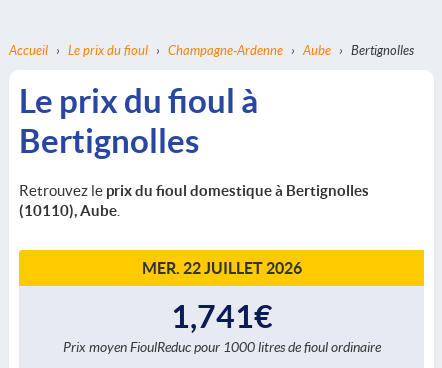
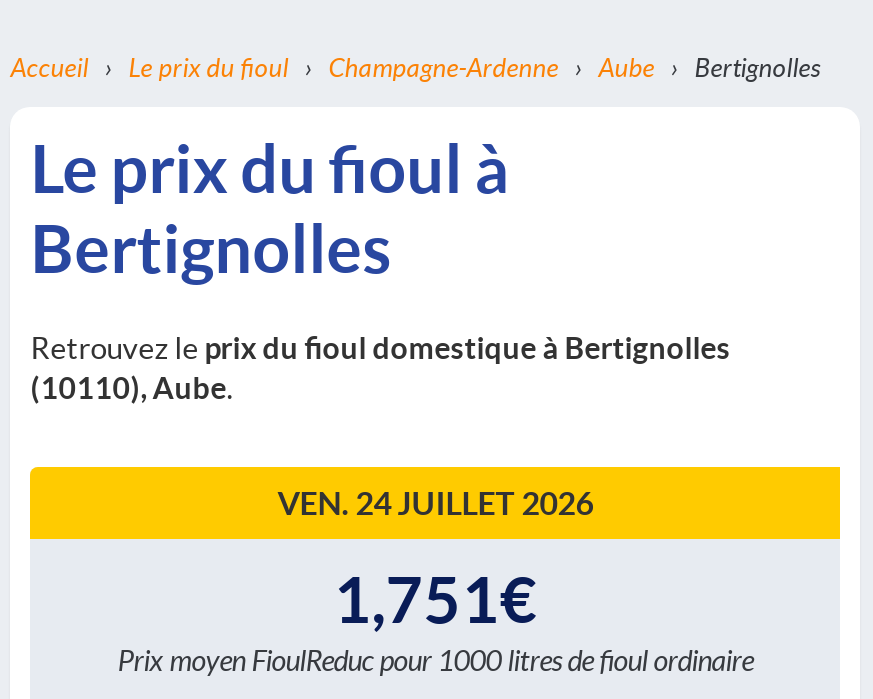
- MER. 22 JUILLET 2026
+ VEN. 24 JUILLET 2026

- 1,741€
+ 1,751€
